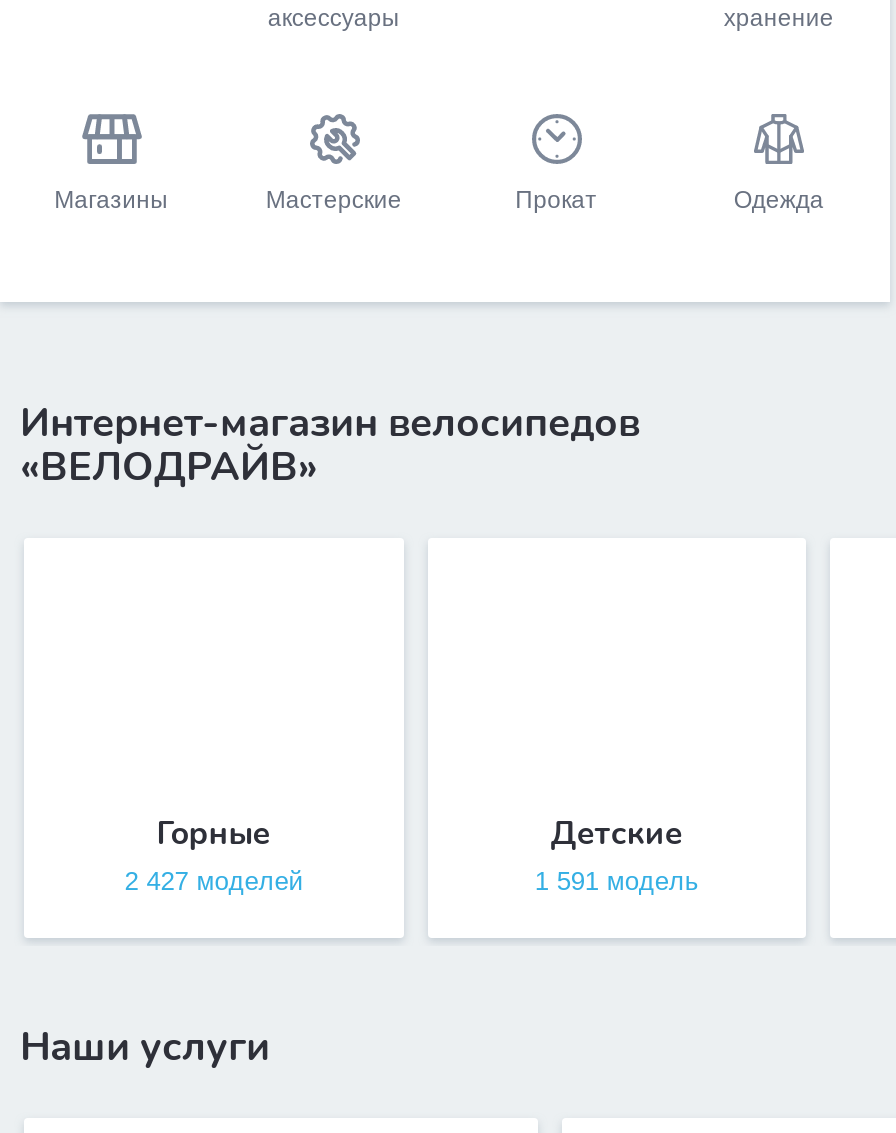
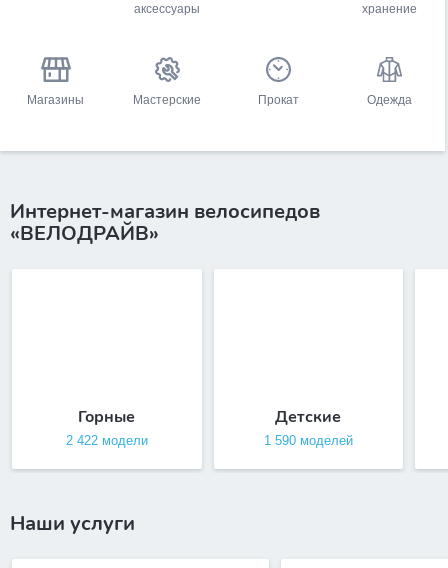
- 2 427 моделей
+ 2 422 модели

- 1 591 модель
+ 1 590 моделей
